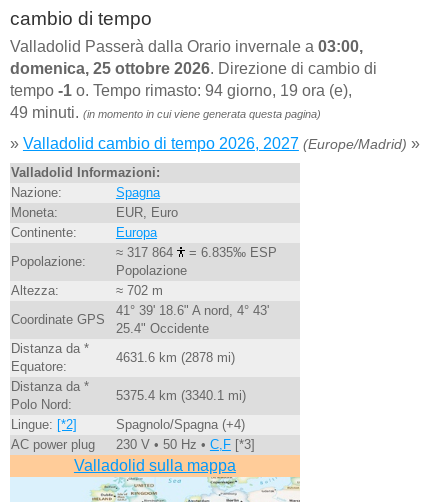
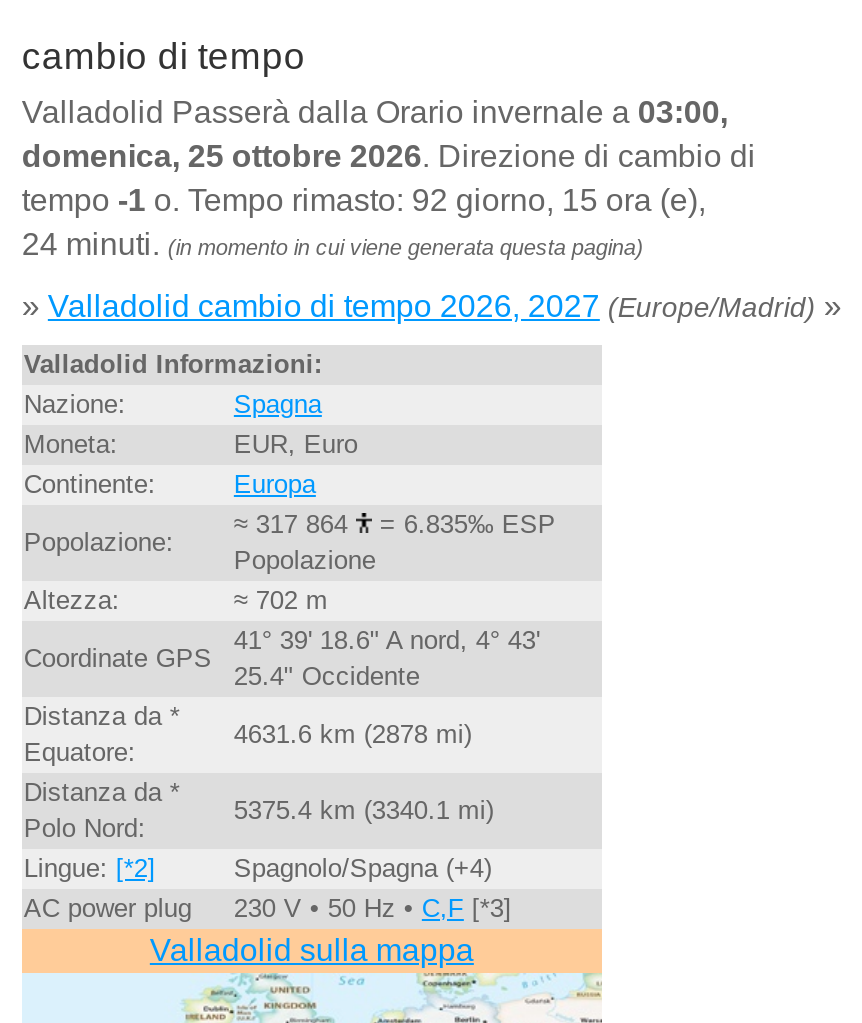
- tempo -1 o. Tempo rimasto: 94 giorno, 19 ora (e),
+ tempo -1 o. Tempo rimasto: 92 giorno, 15 ora (e),

- 49 minuti. (in momento in cui viene generata questa pagina)
+ 24 minuti. (in momento in cui viene generata questa pagina)
